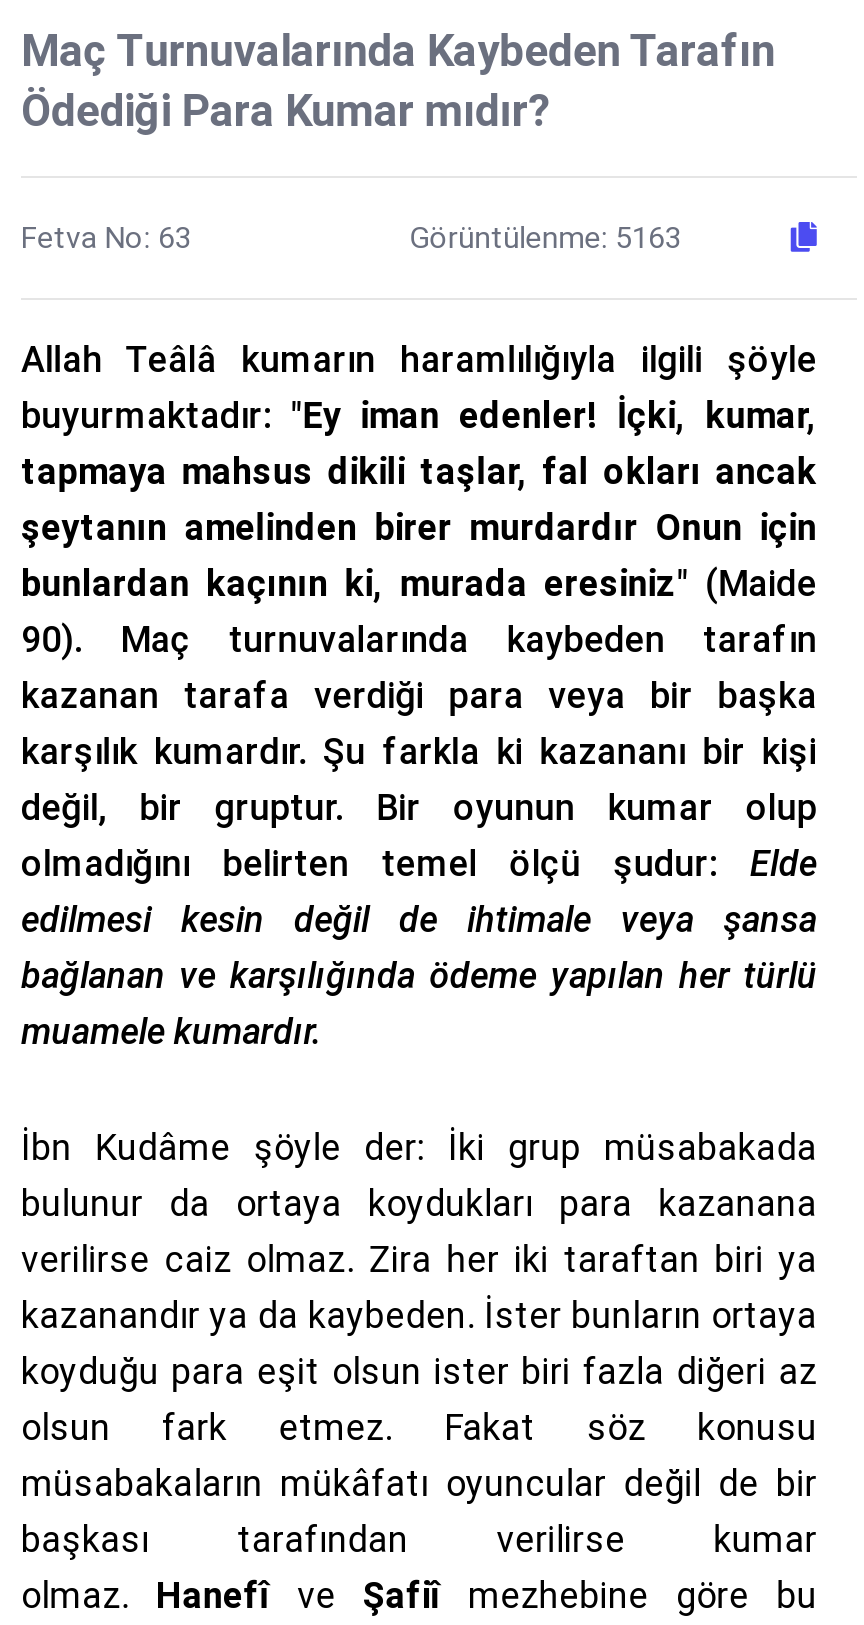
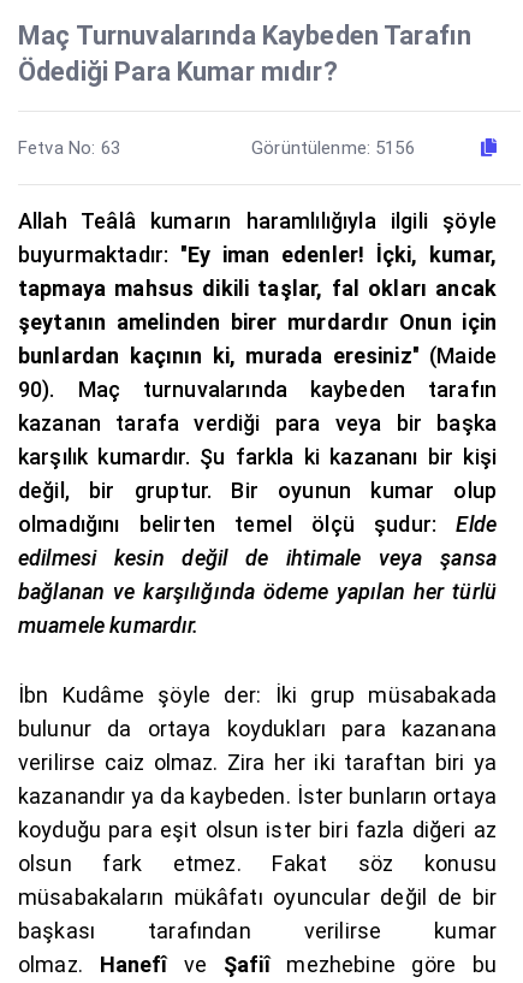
- Görüntülenme: 5163
+ Görüntülenme: 5156
